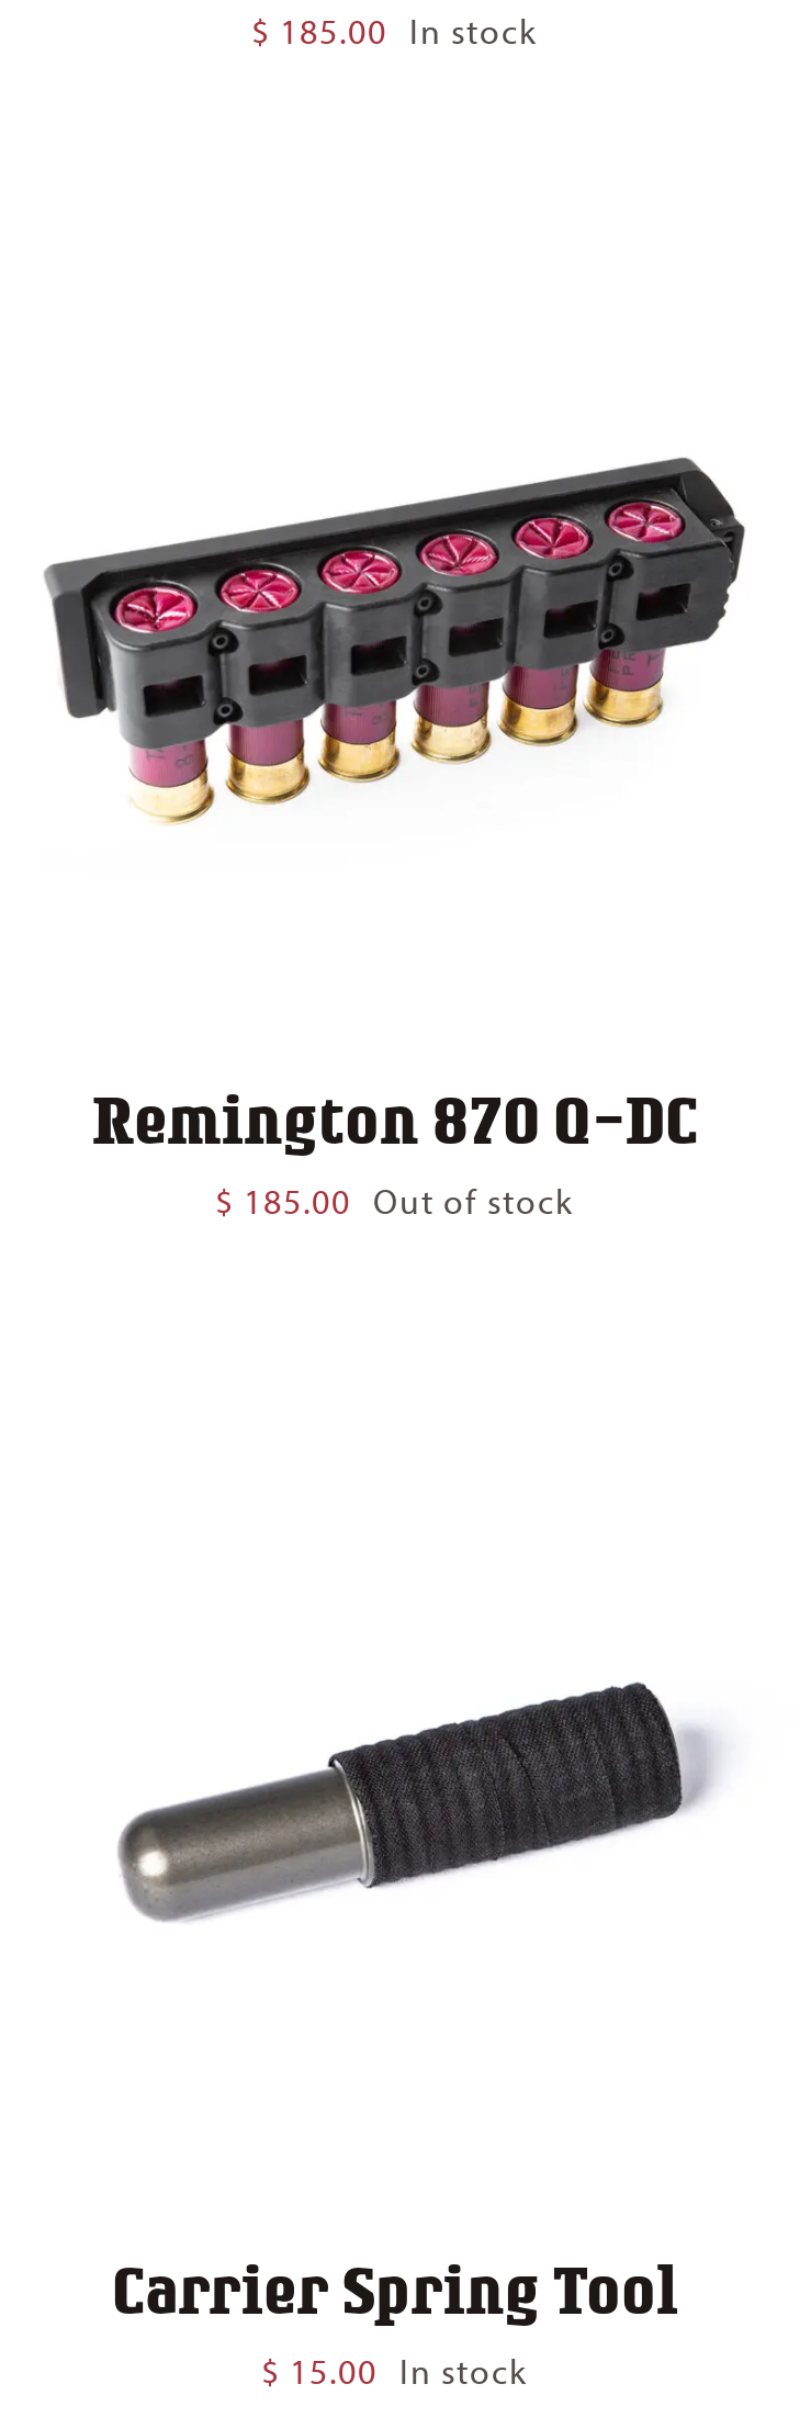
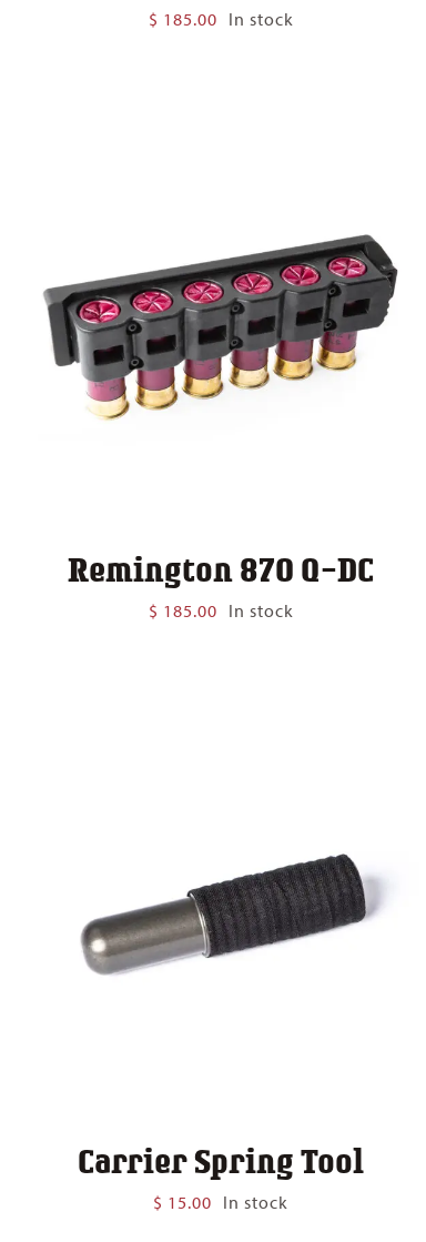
- $185.00 Out of stock
+ $185.00 In stock
